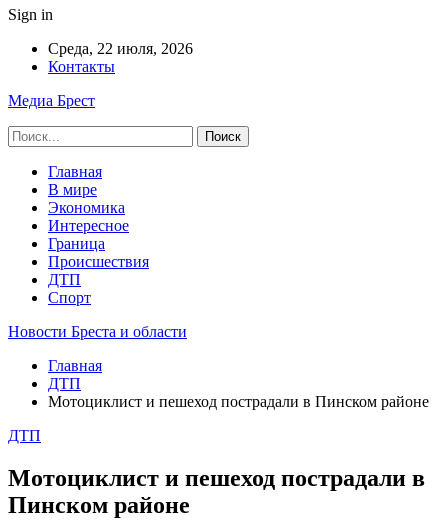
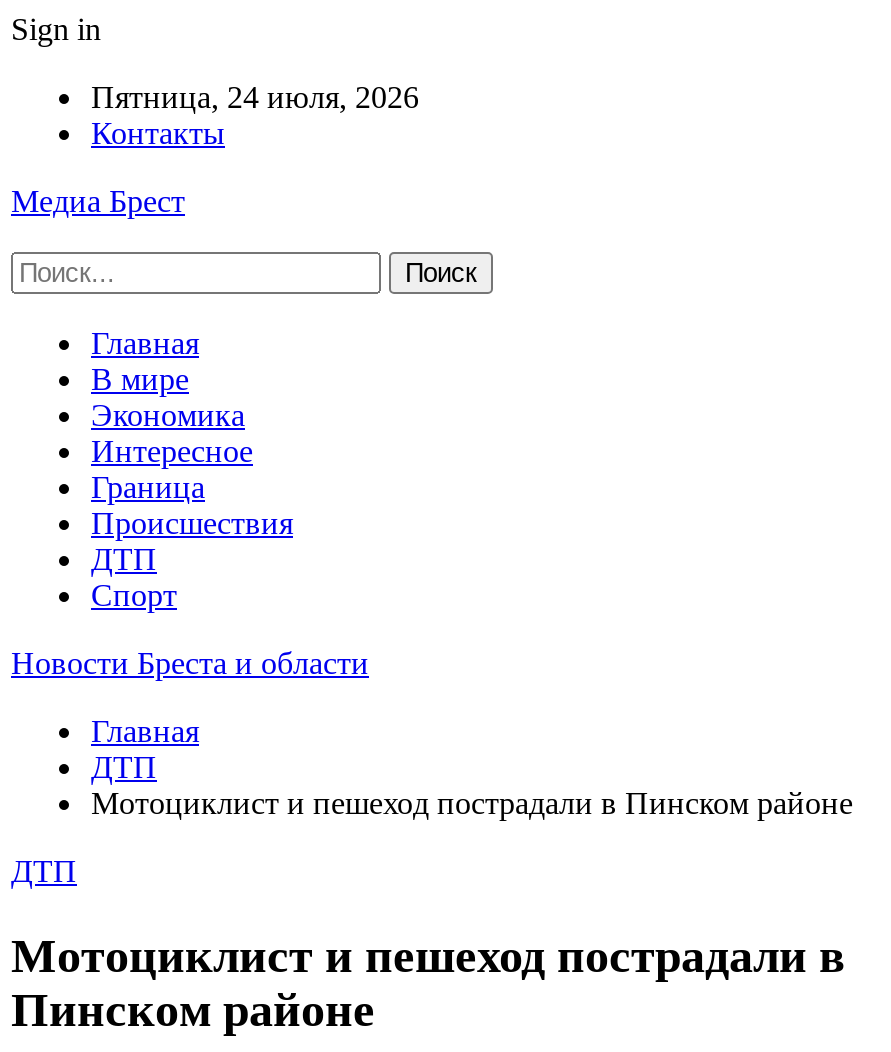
- Среда, 22 июля, 2026
+ Пятница, 24 июля, 2026
